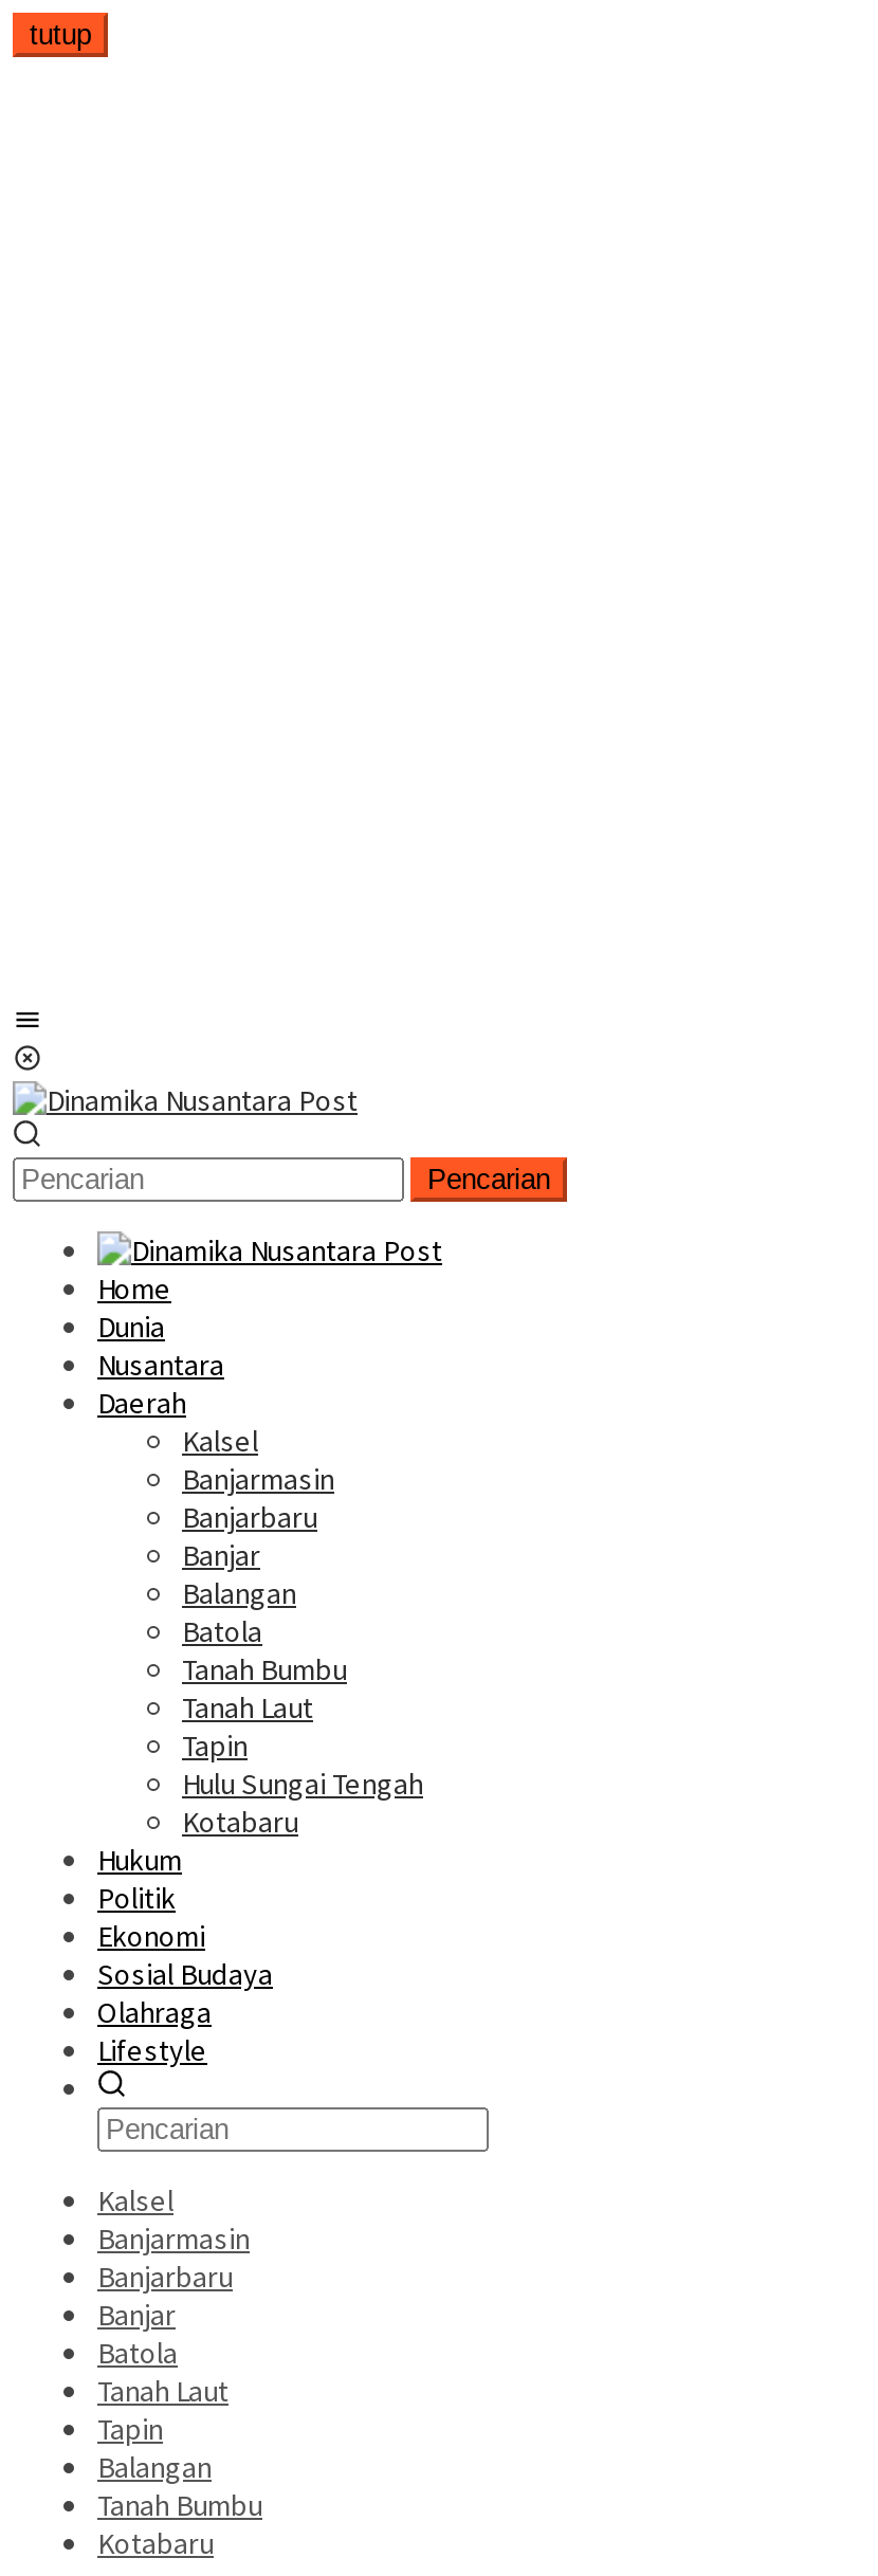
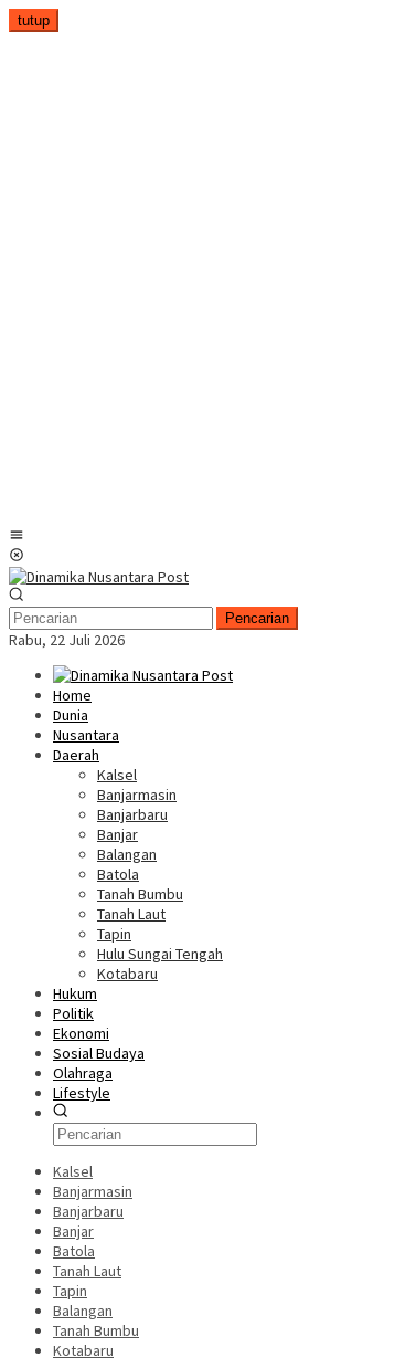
+ Rabu, 22 Juli 2026
